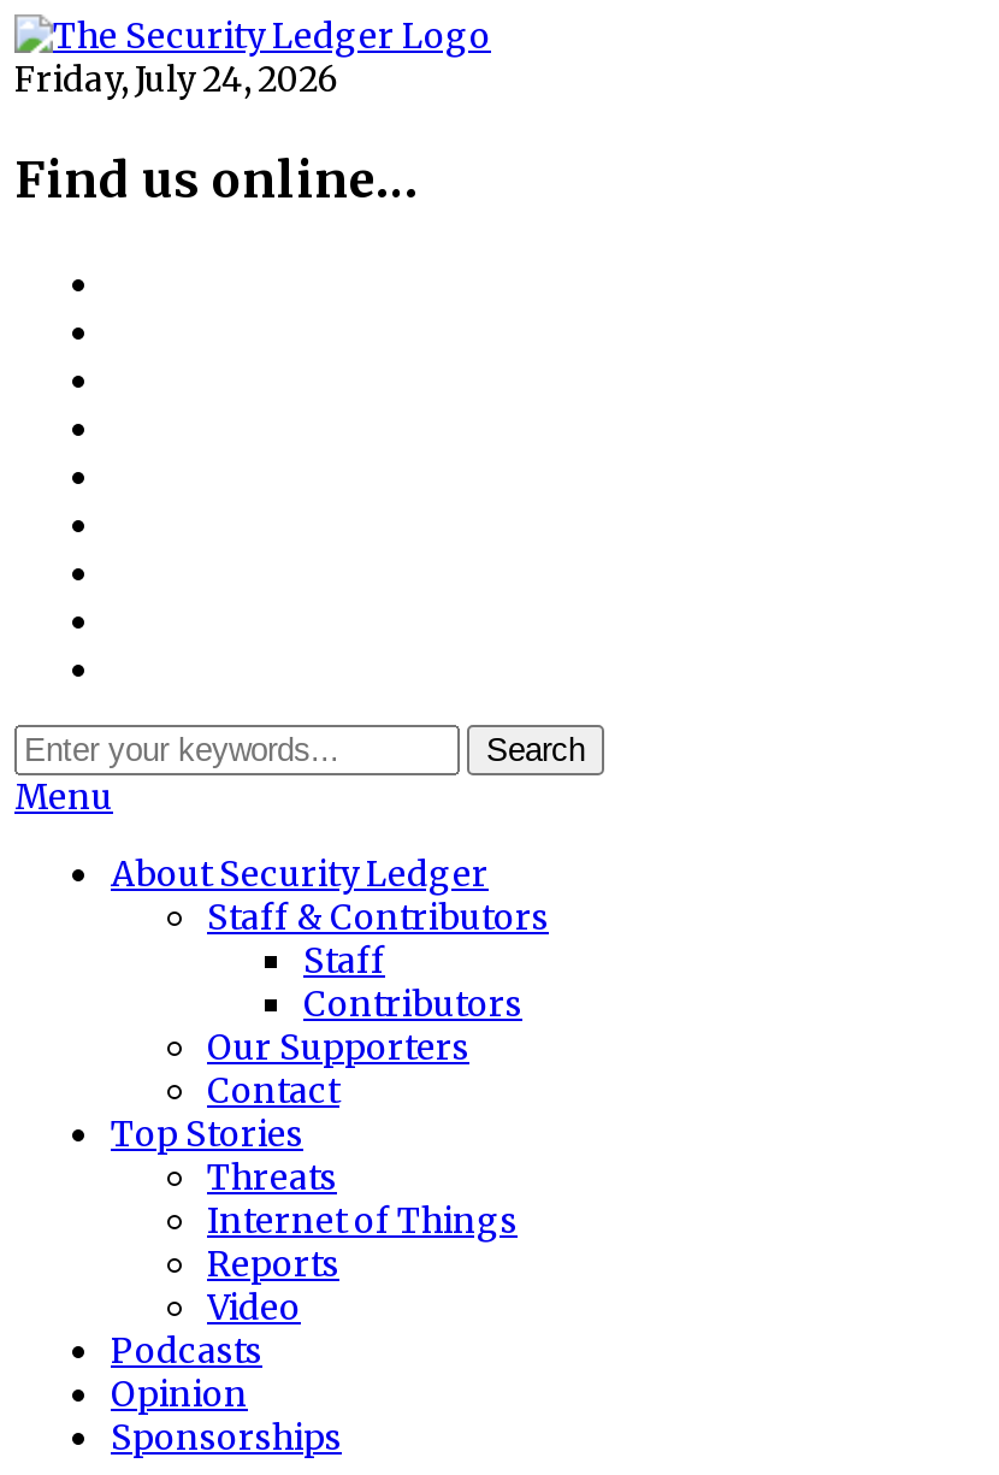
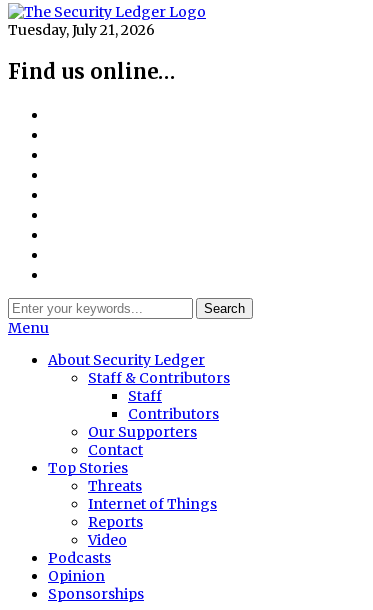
- Friday, July 24, 2026
+ Tuesday, July 21, 2026
